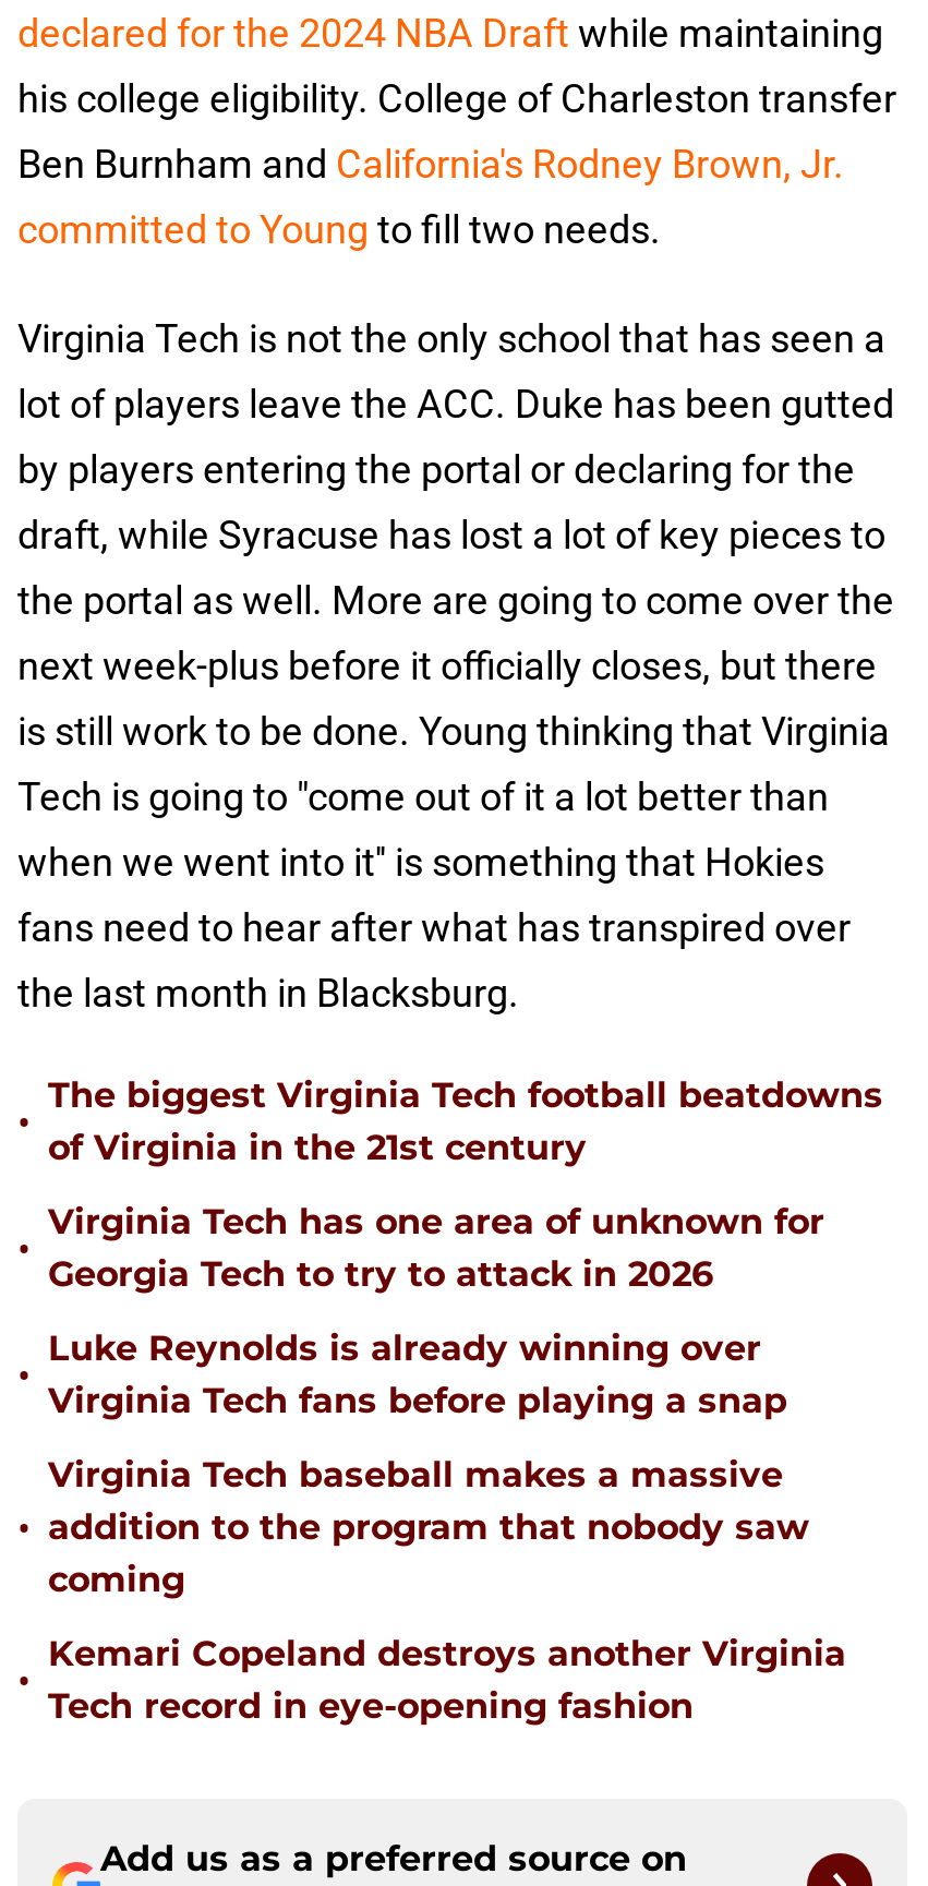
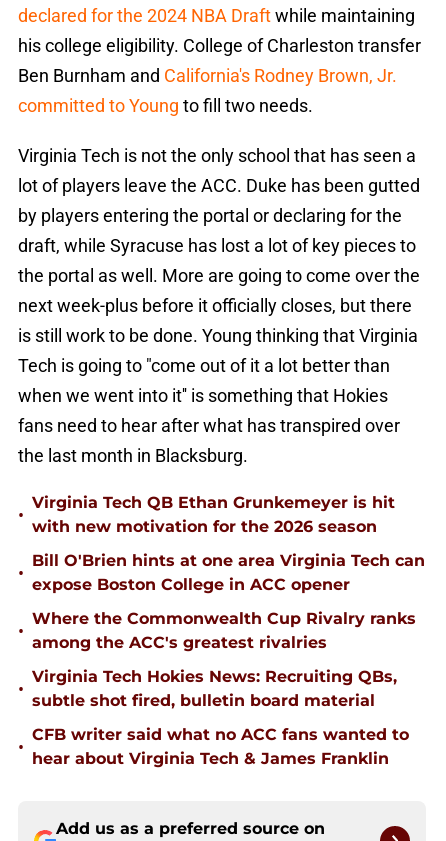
- The biggest Virginia Tech football beatdowns
- of Virginia in the 21st century
+ Virginia Tech QB Ethan Grunkemeyer is hit
+ with new motivation for the 2026 season

- Virginia Tech has one area of unknown for
- Georgia Tech to try to attack in 2026
+ Bill O'Brien hints at one area Virginia Tech can
+ expose Boston College in ACC opener

- Luke Reynolds is already winning over
- Virginia Tech fans before playing a snap
+ Where the Commonwealth Cup Rivalry ranks
+ among the ACC's greatest rivalries

- Virginia Tech baseball makes a massive
- addition to the program that nobody saw
- coming
+ Virginia Tech Hokies News: Recruiting QBs,
+ subtle shot fired, bulletin board material

- Kemari Copeland destroys another Virginia
- Tech record in eye-opening fashion
+ CFB writer said what no ACC fans wanted to
+ hear about Virginia Tech & James Franklin
